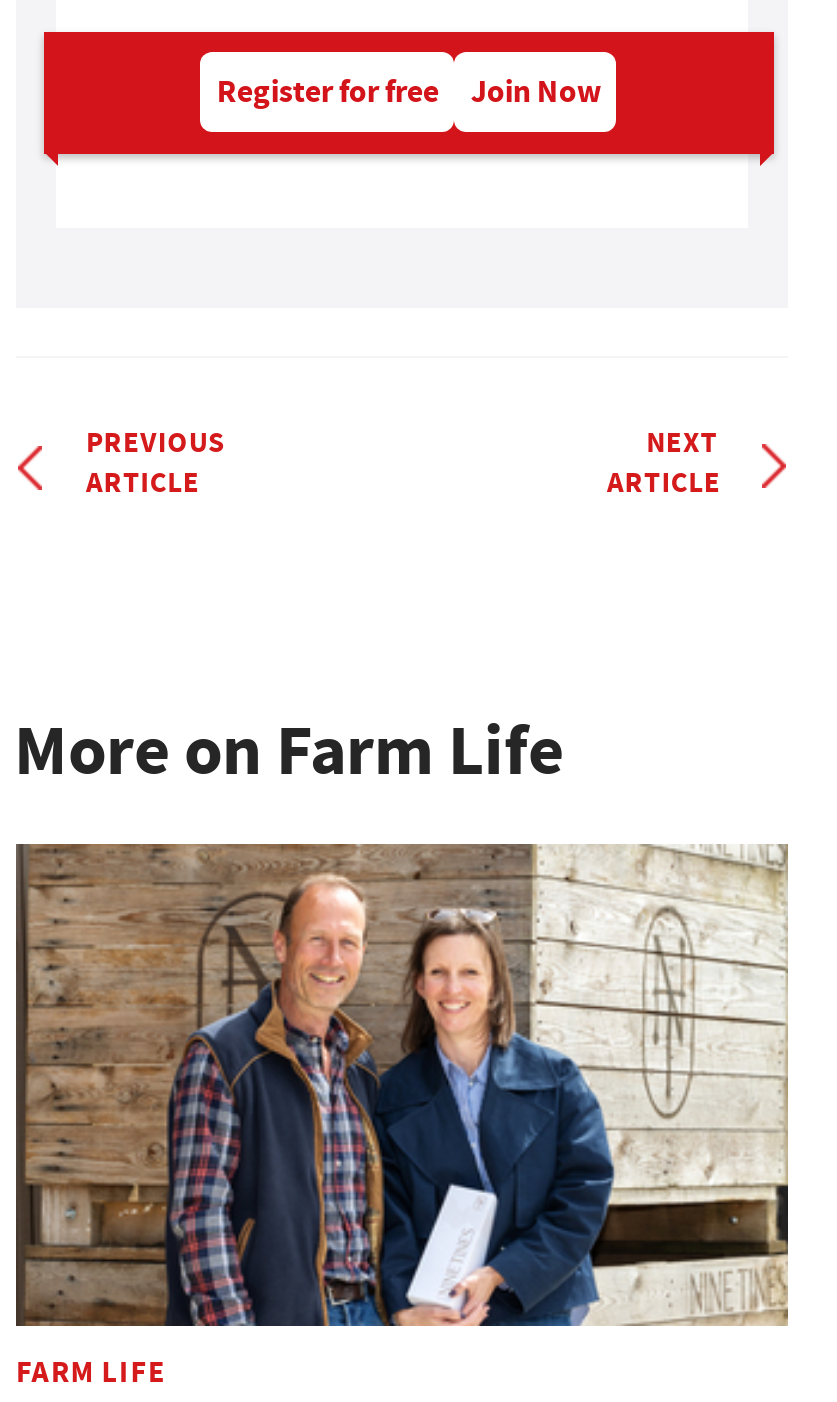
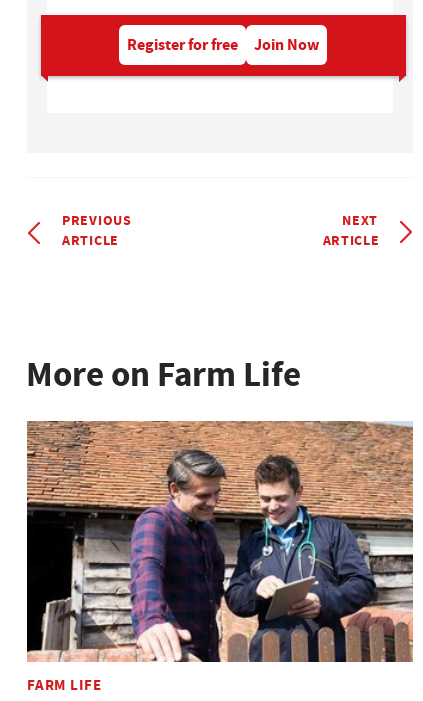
- [image]
+ [image]
